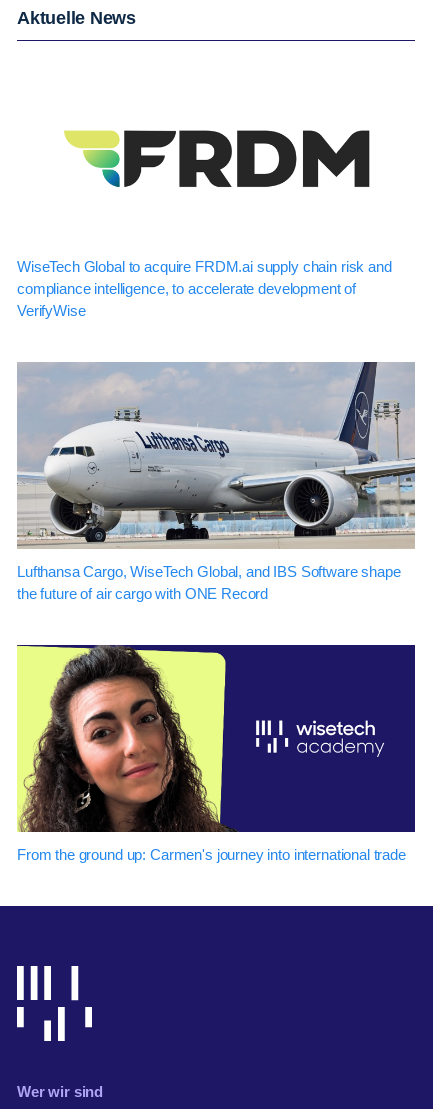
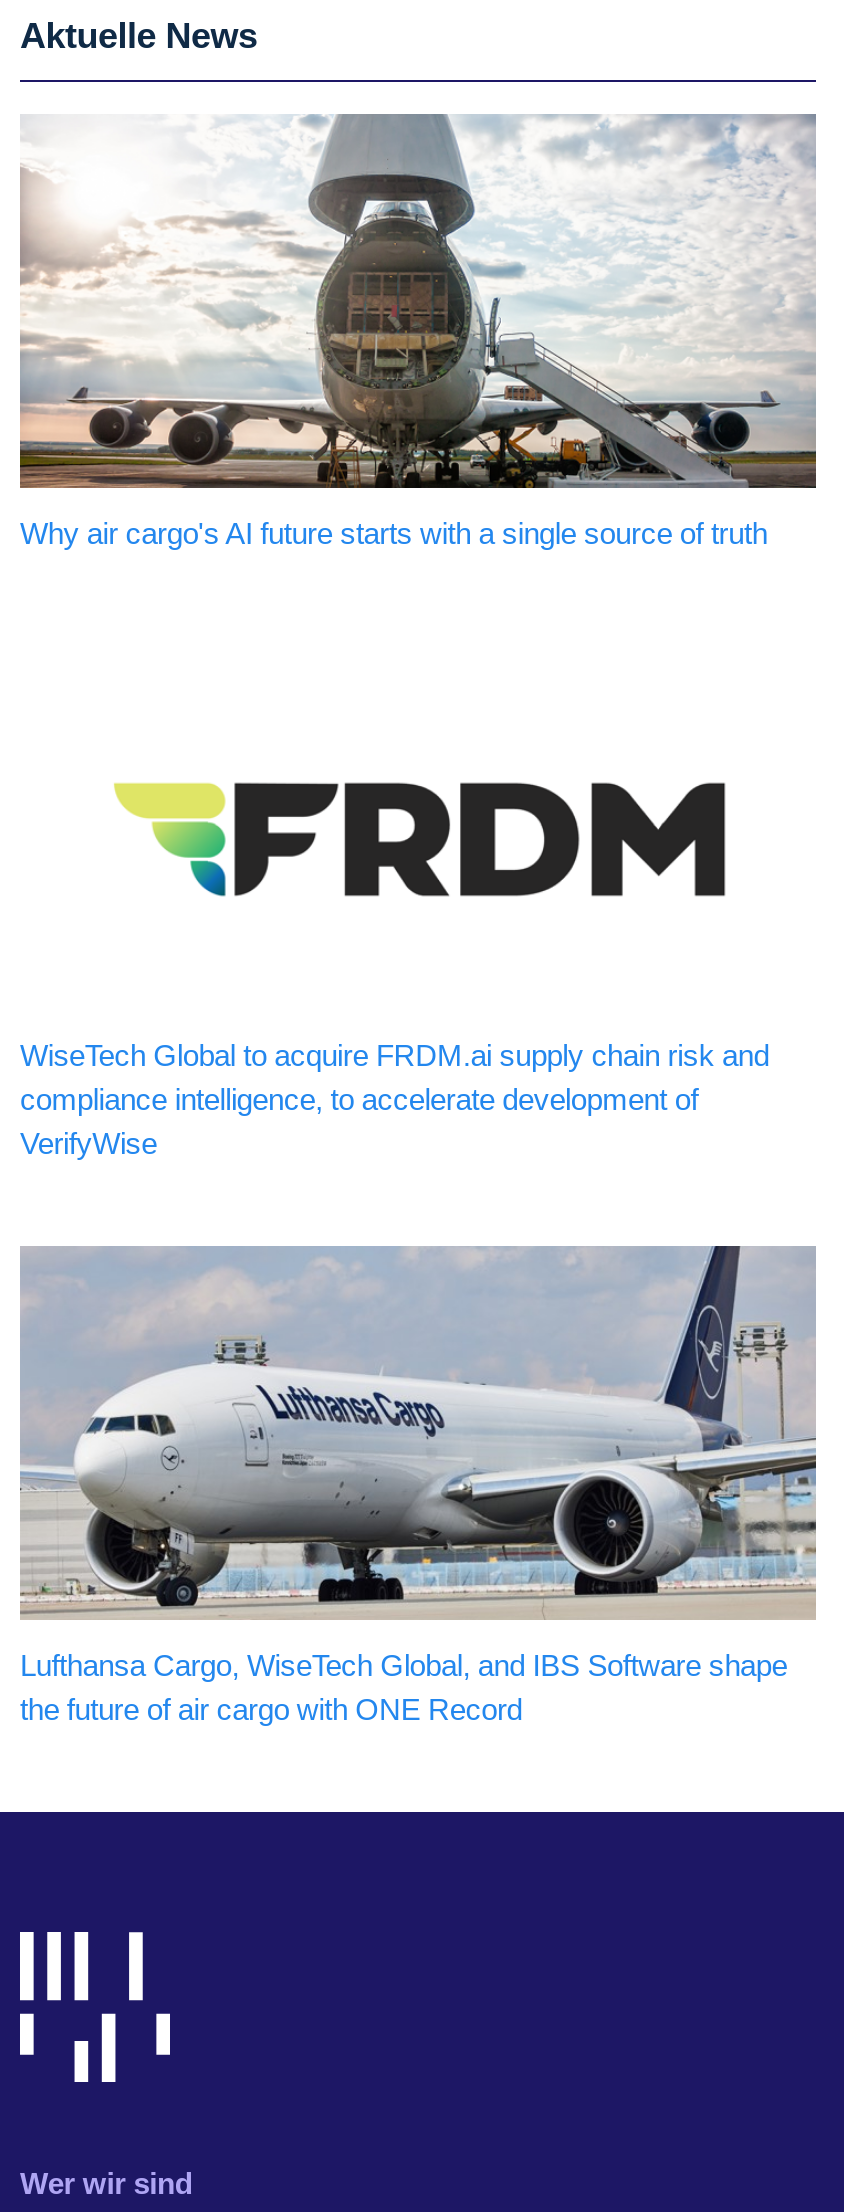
+ [image]
+ Why air cargo's AI future starts with a single source of truth

moved down: [image]

moved down: [image] | WiseTech Global to acquire FRDM.ai supply chain risk and | compliance intelligence, to accelerate development of | VerifyWise | Lufthansa Cargo, WiseTech Global, and IBS Software shape | the future of air cargo with ONE Record

- [image]
- From the ground up: Carmen's journey into international trade
